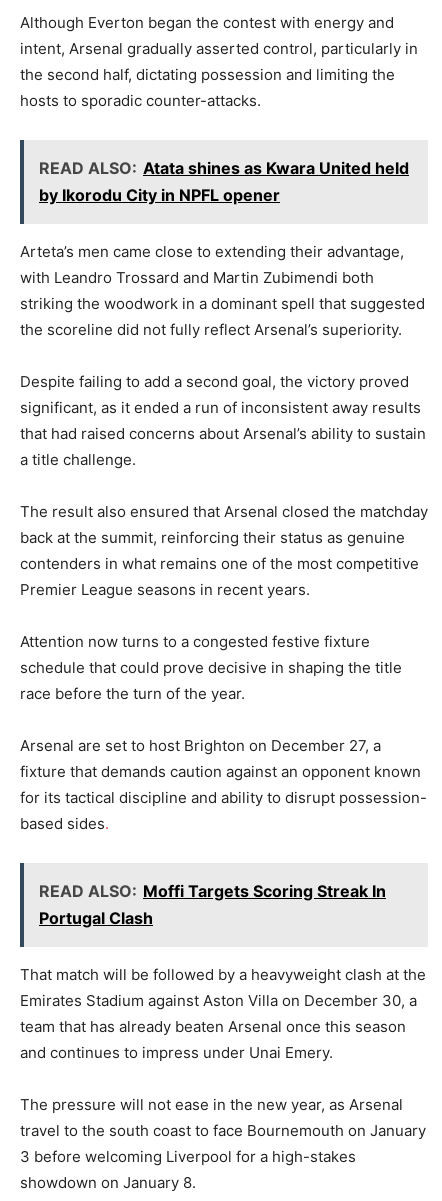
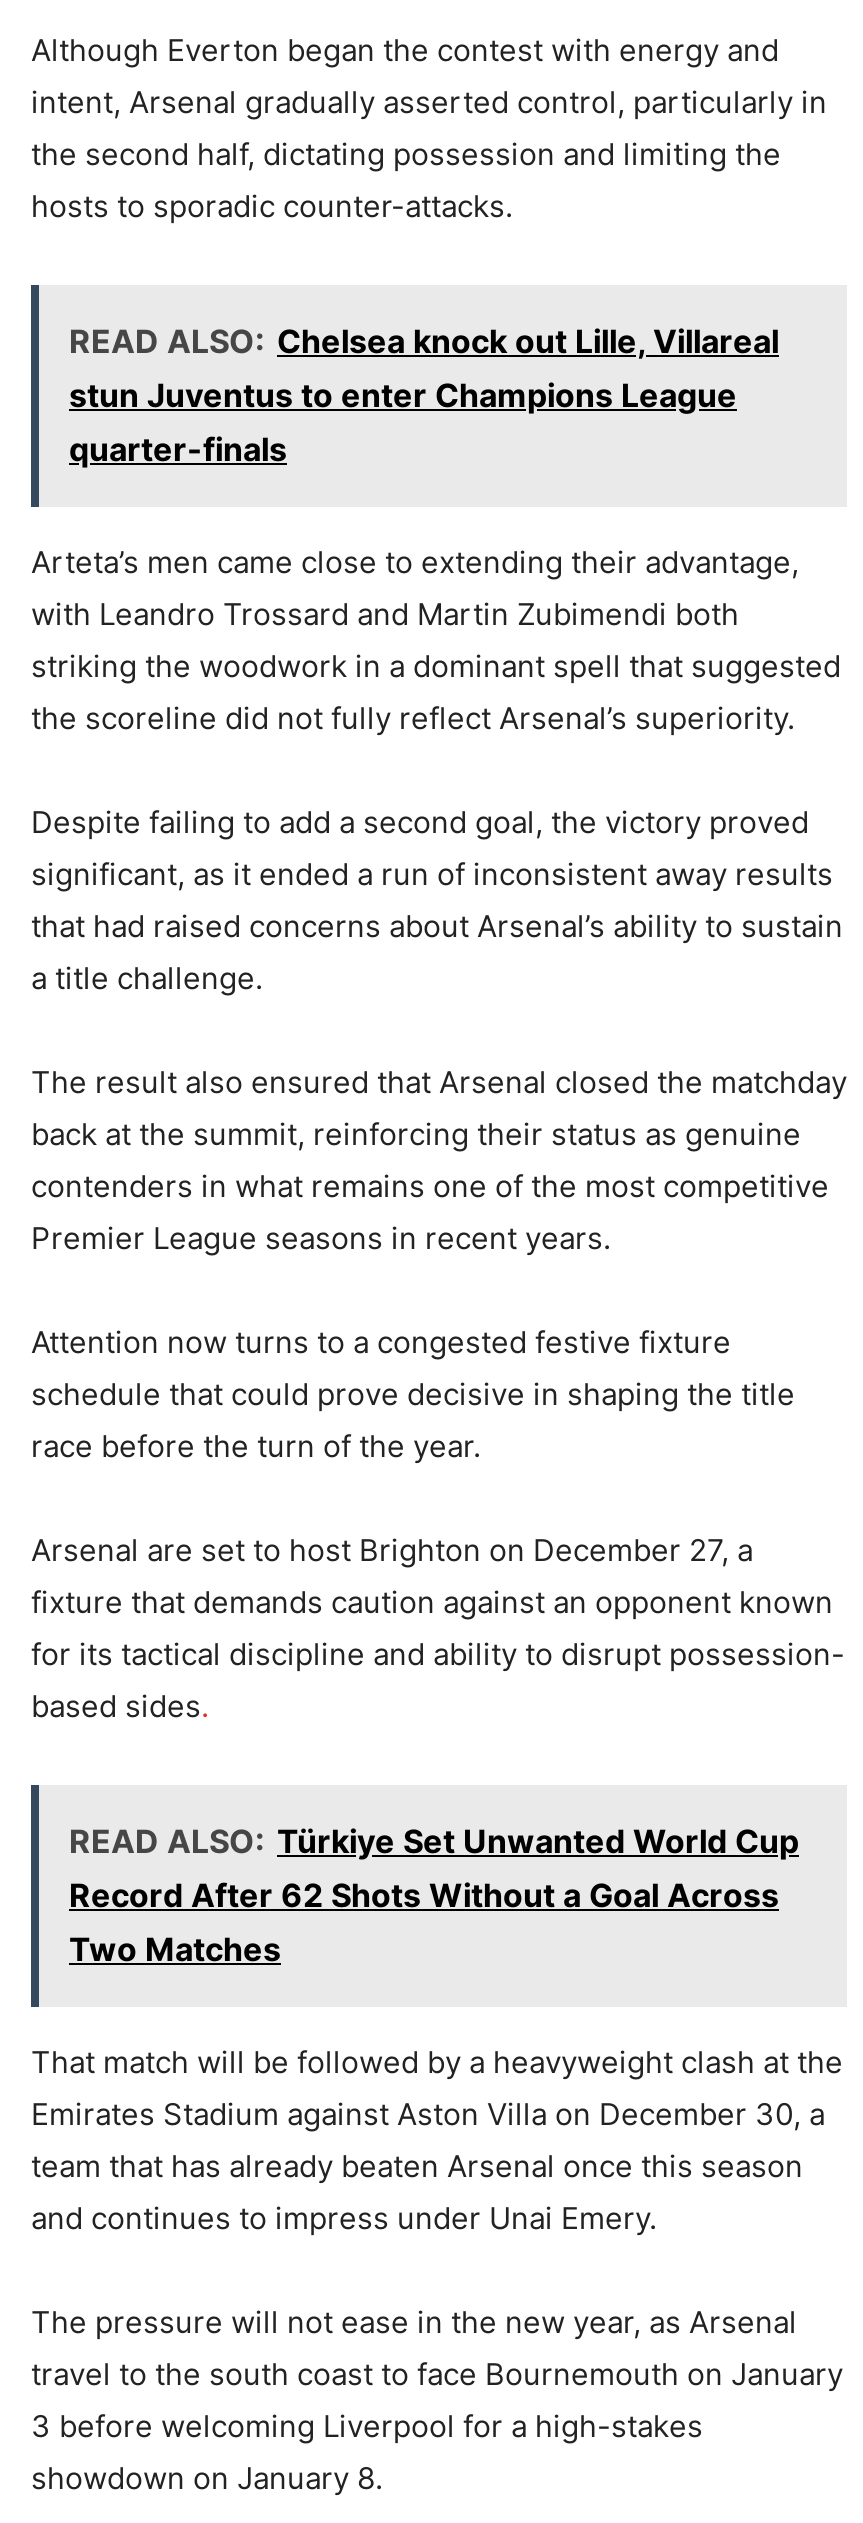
- READ ALSO: Atata shines as Kwara United held
- by Ikorodu City in NPFL opener
+ READ ALSO: Chelsea knock out Lille, Villareal
+ stun Juventus to enter Champions League
+ quarter-finals

- READ ALSO: Moffi Targets Scoring Streak In
- Portugal Clash
+ READ ALSO: Türkiye Set Unwanted World Cup
+ Record After 62 Shots Without a Goal Across
+ Two Matches
